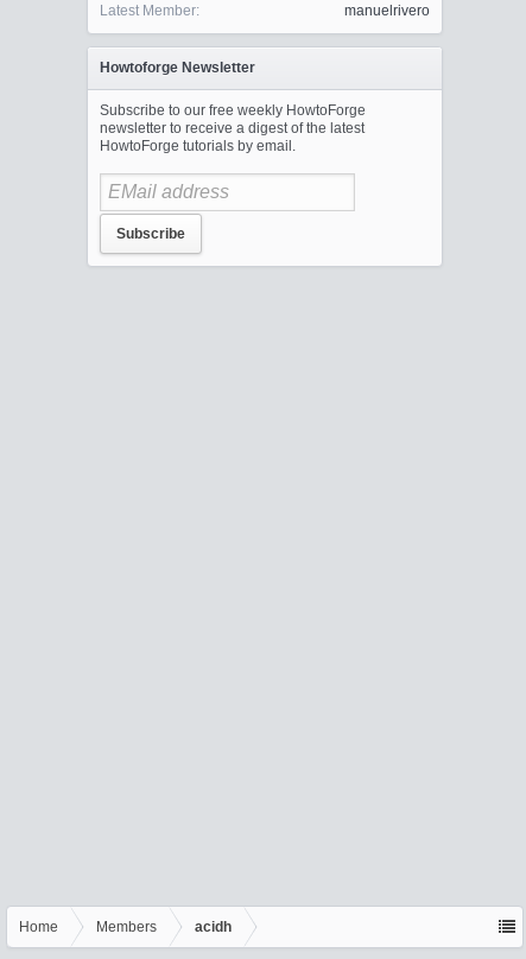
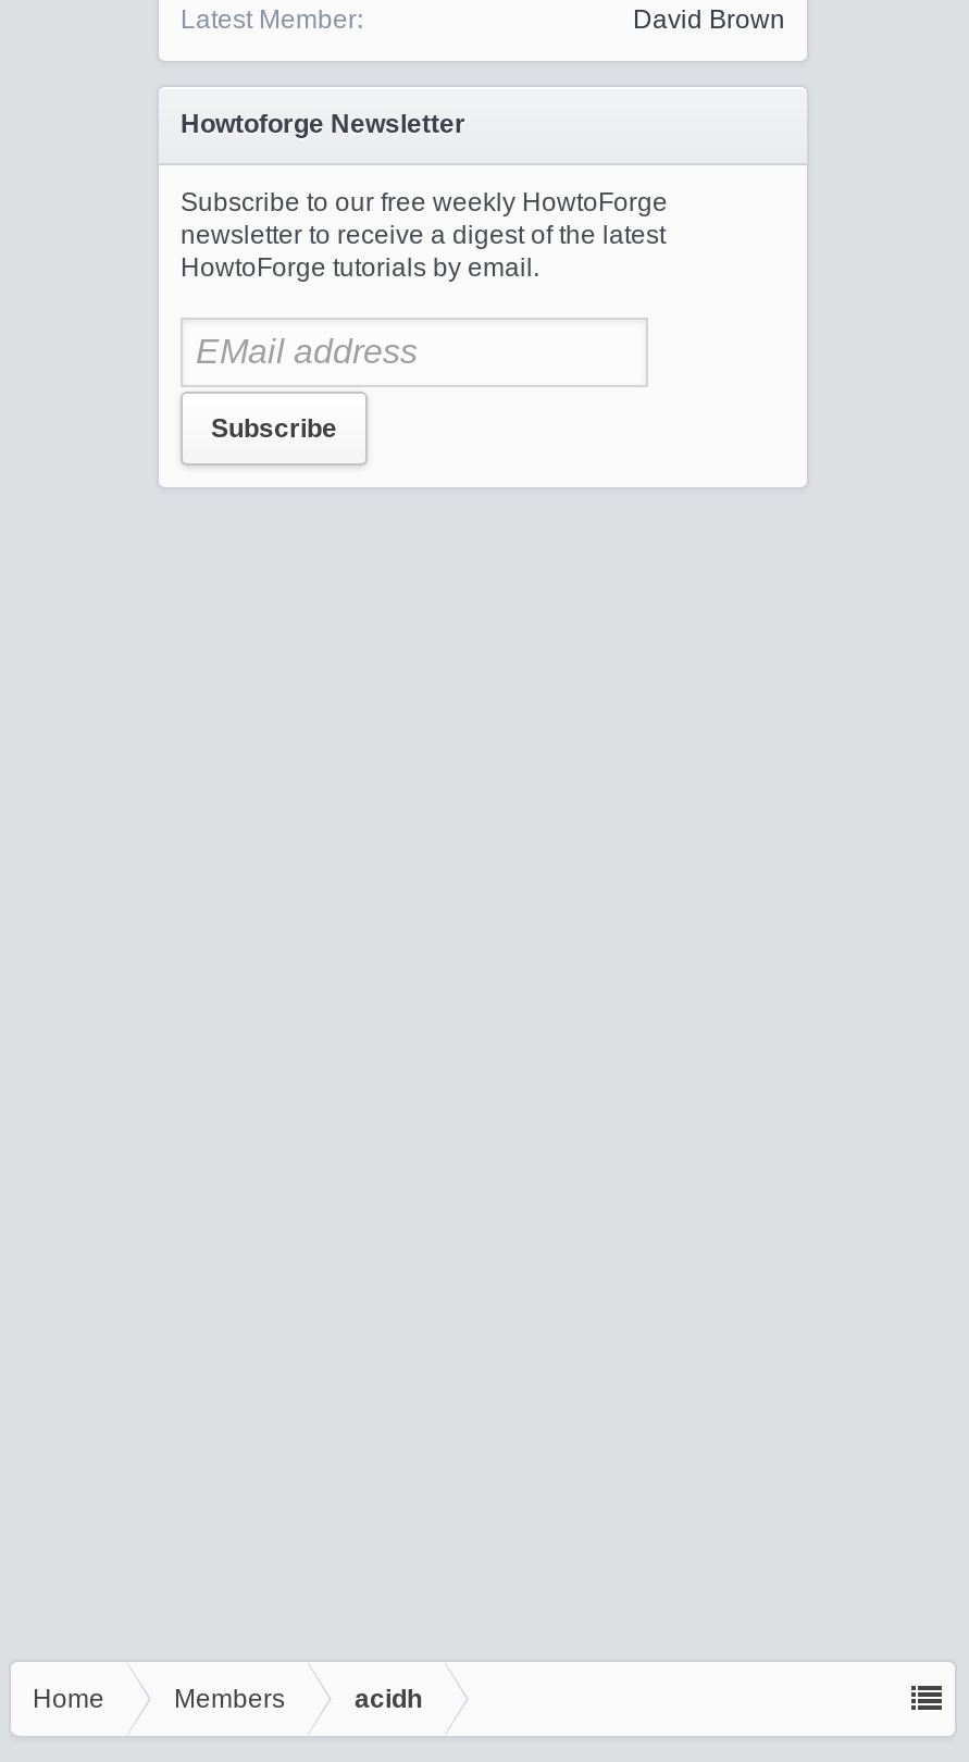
- manuelrivero
+ David Brown
